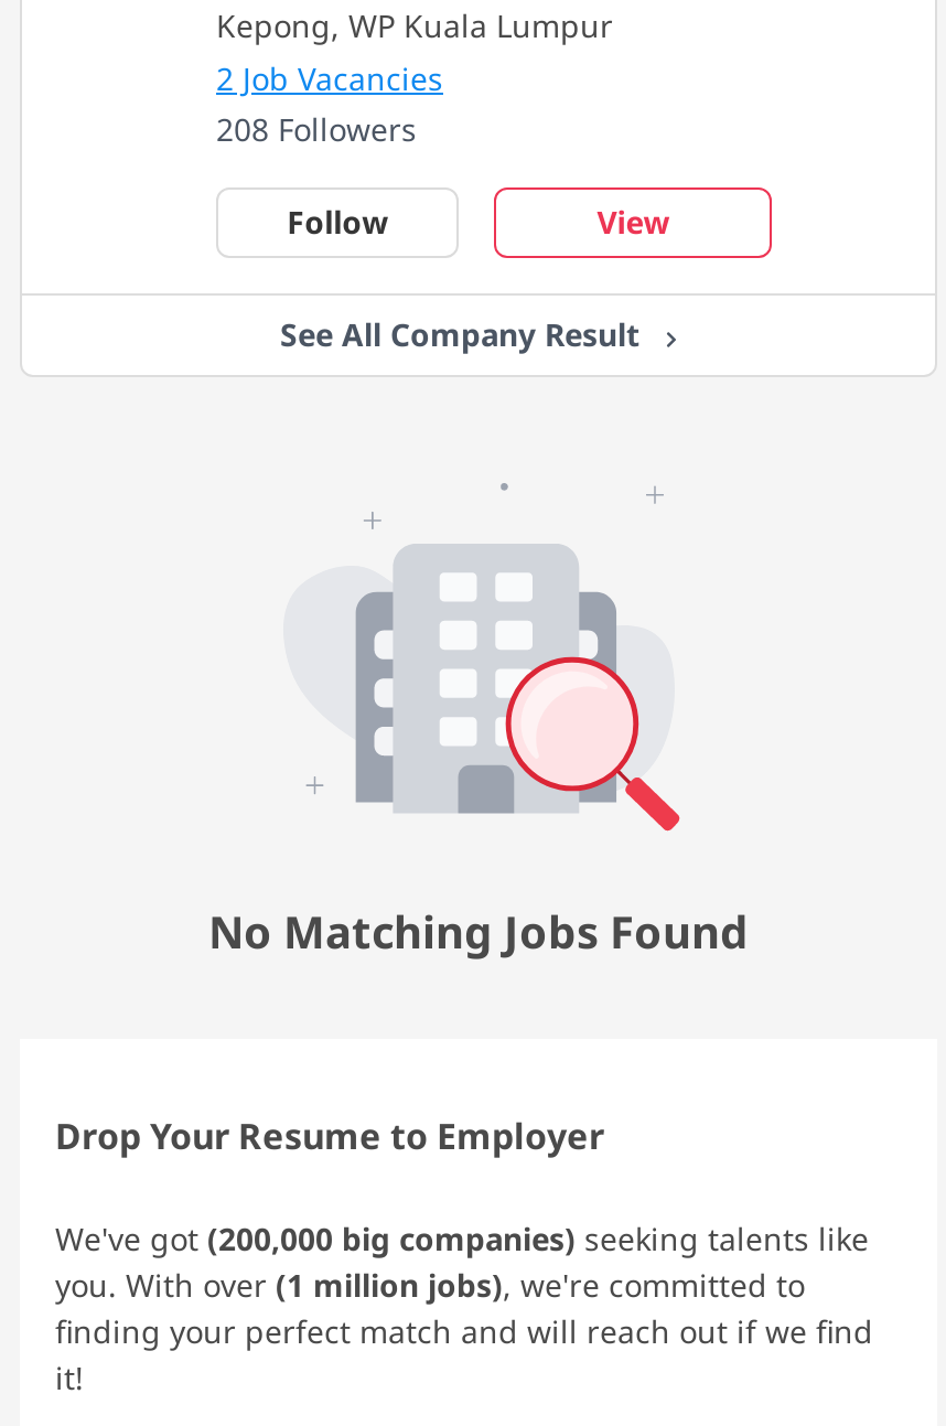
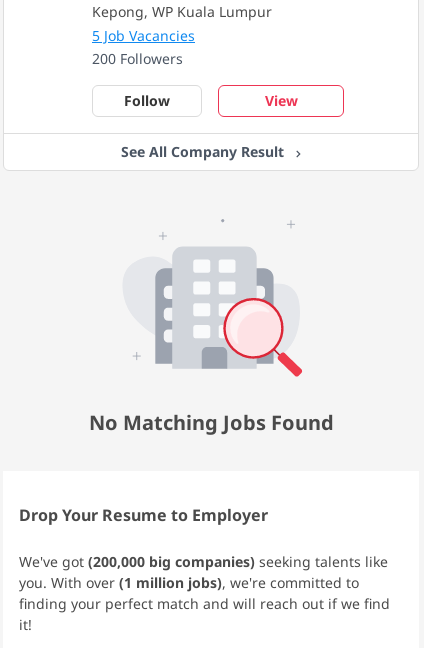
- 2 Job Vacancies
+ 5 Job Vacancies

- 208 Followers
+ 200 Followers
